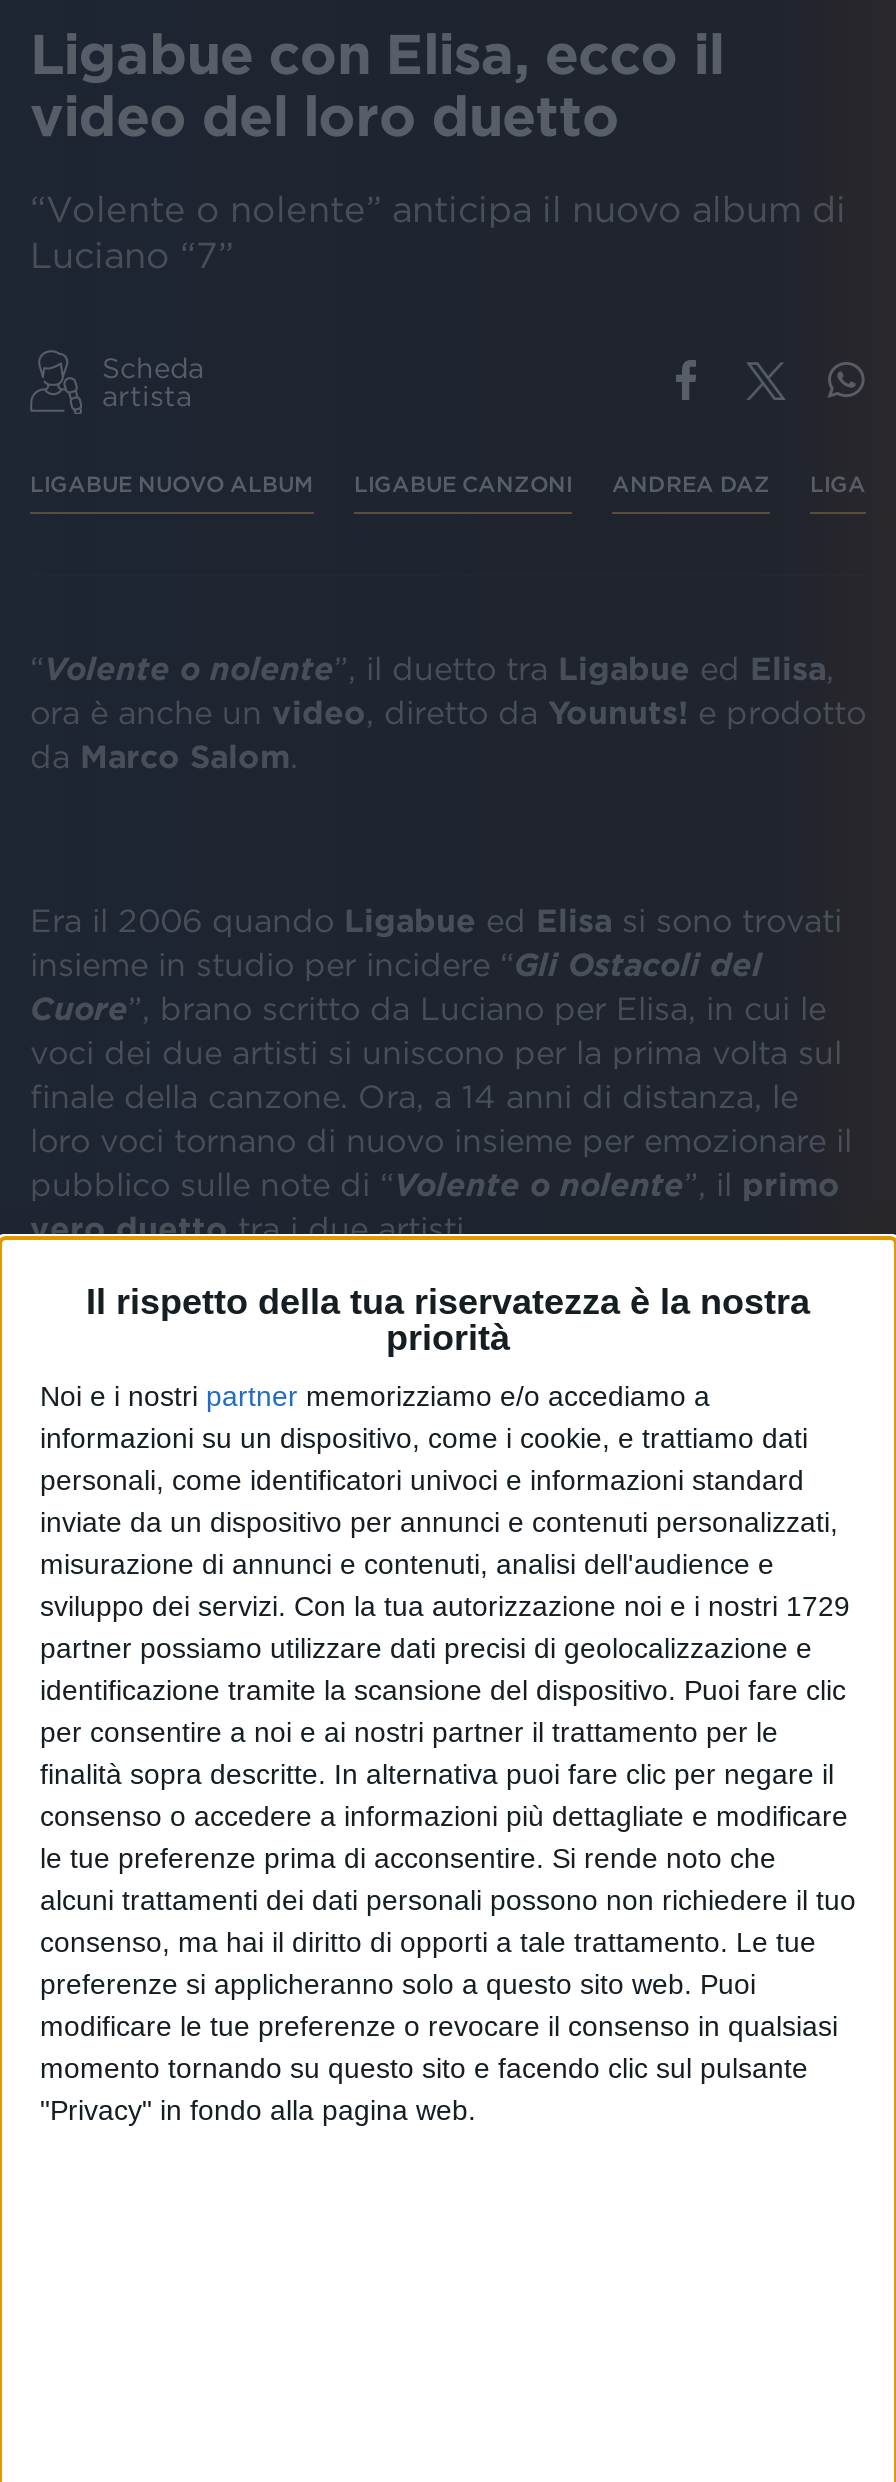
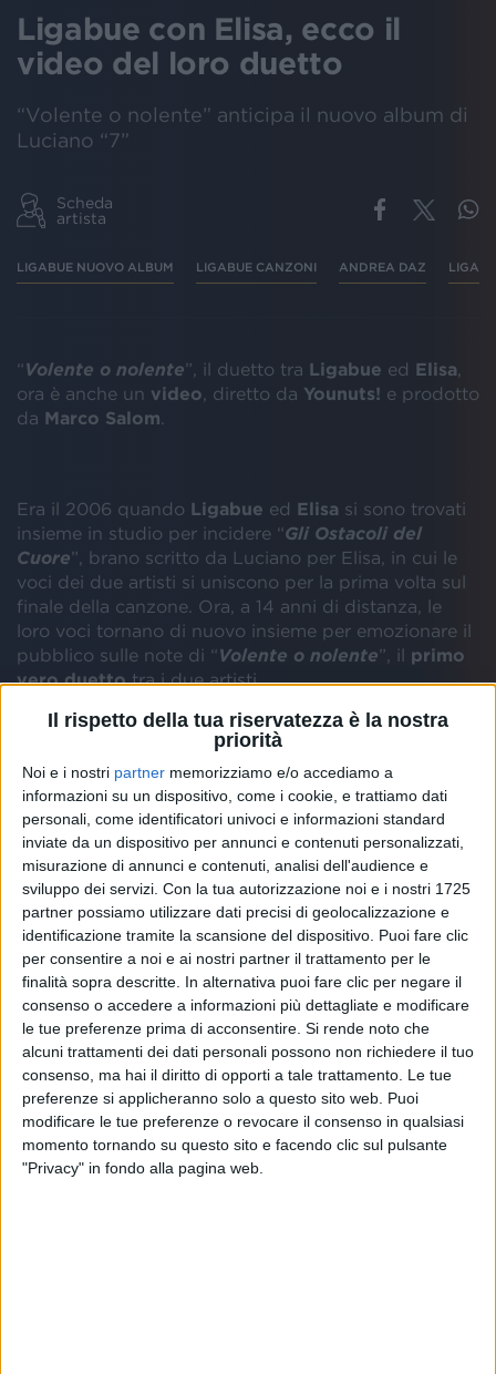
- sviluppo dei servizi. Con la tua autorizzazione noi e i nostri 1729
+ sviluppo dei servizi. Con la tua autorizzazione noi e i nostri 1725
